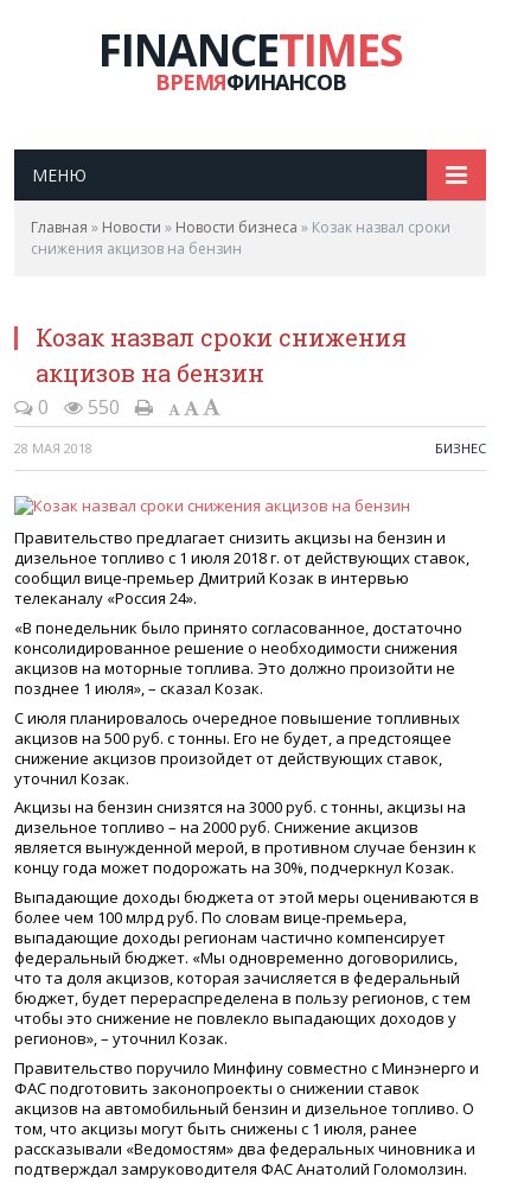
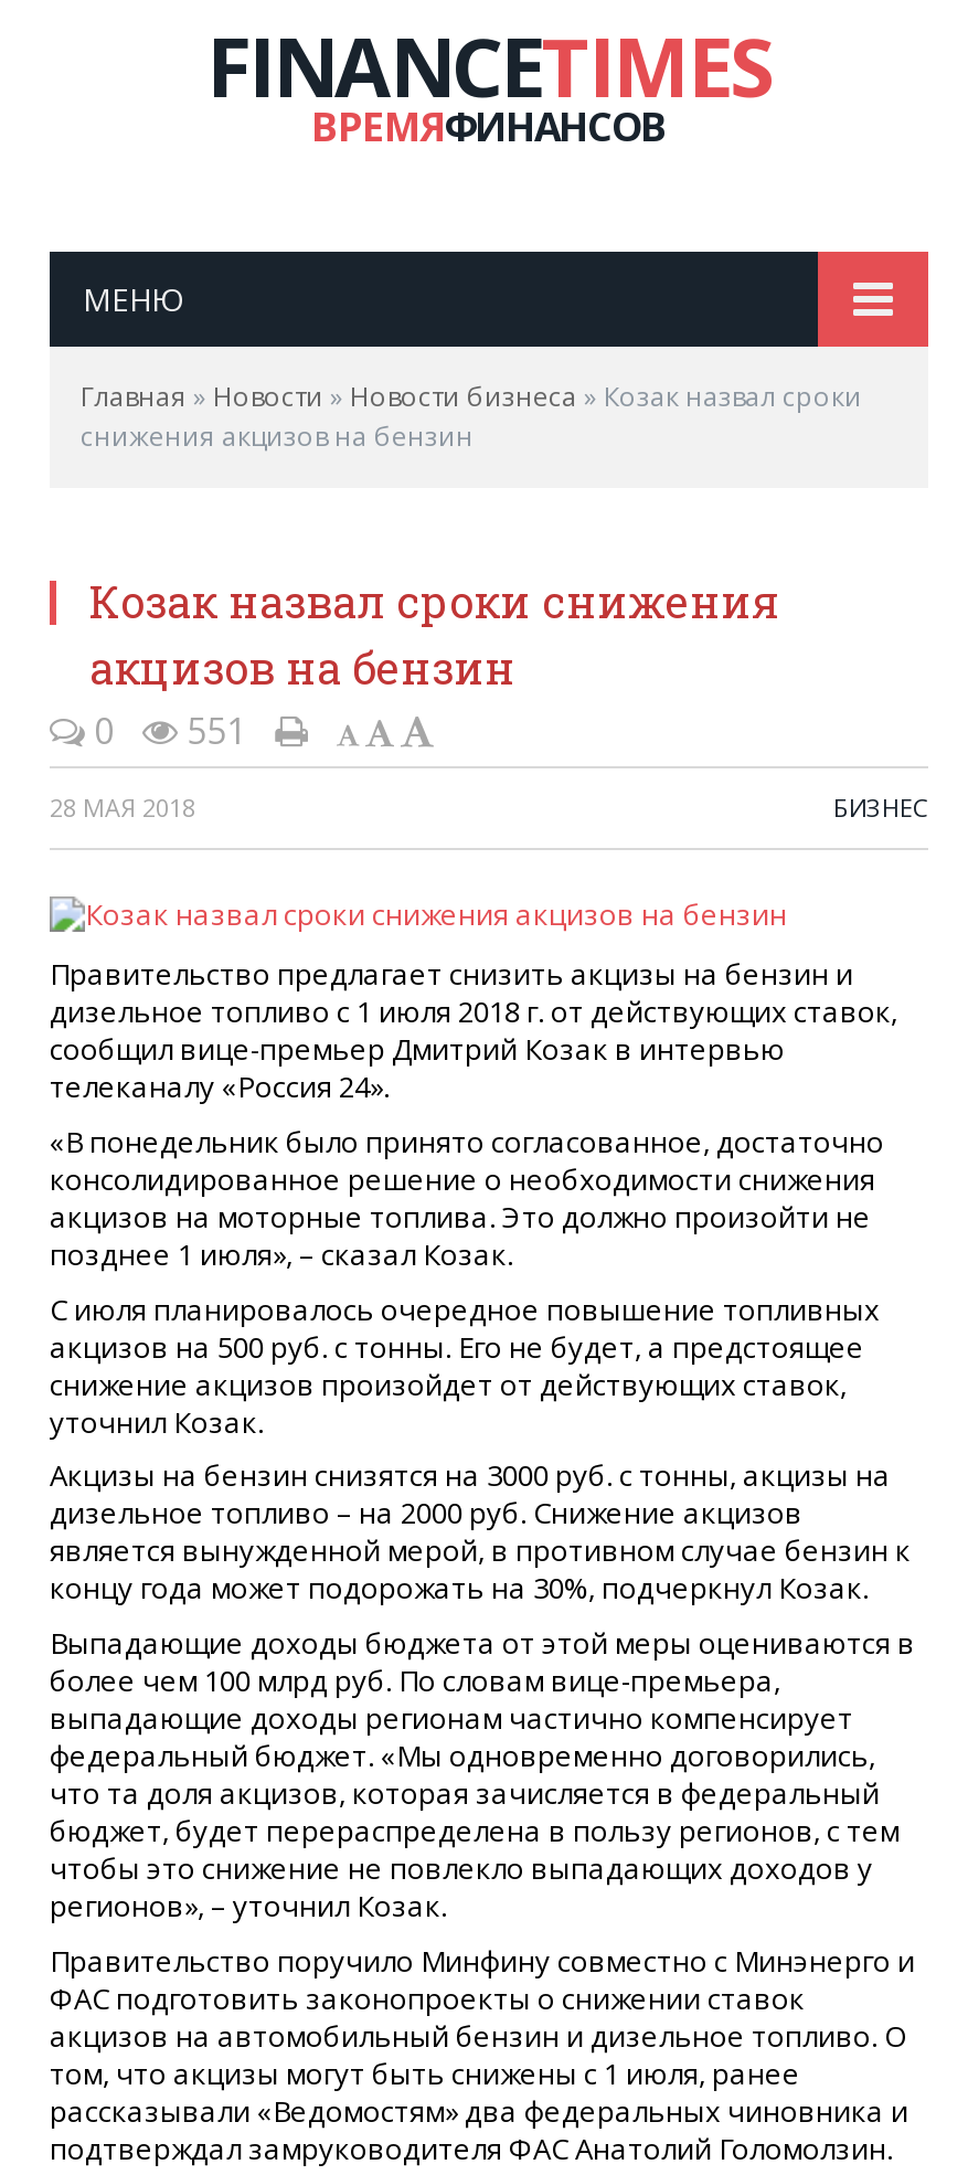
- 0 550
+ 0 551
